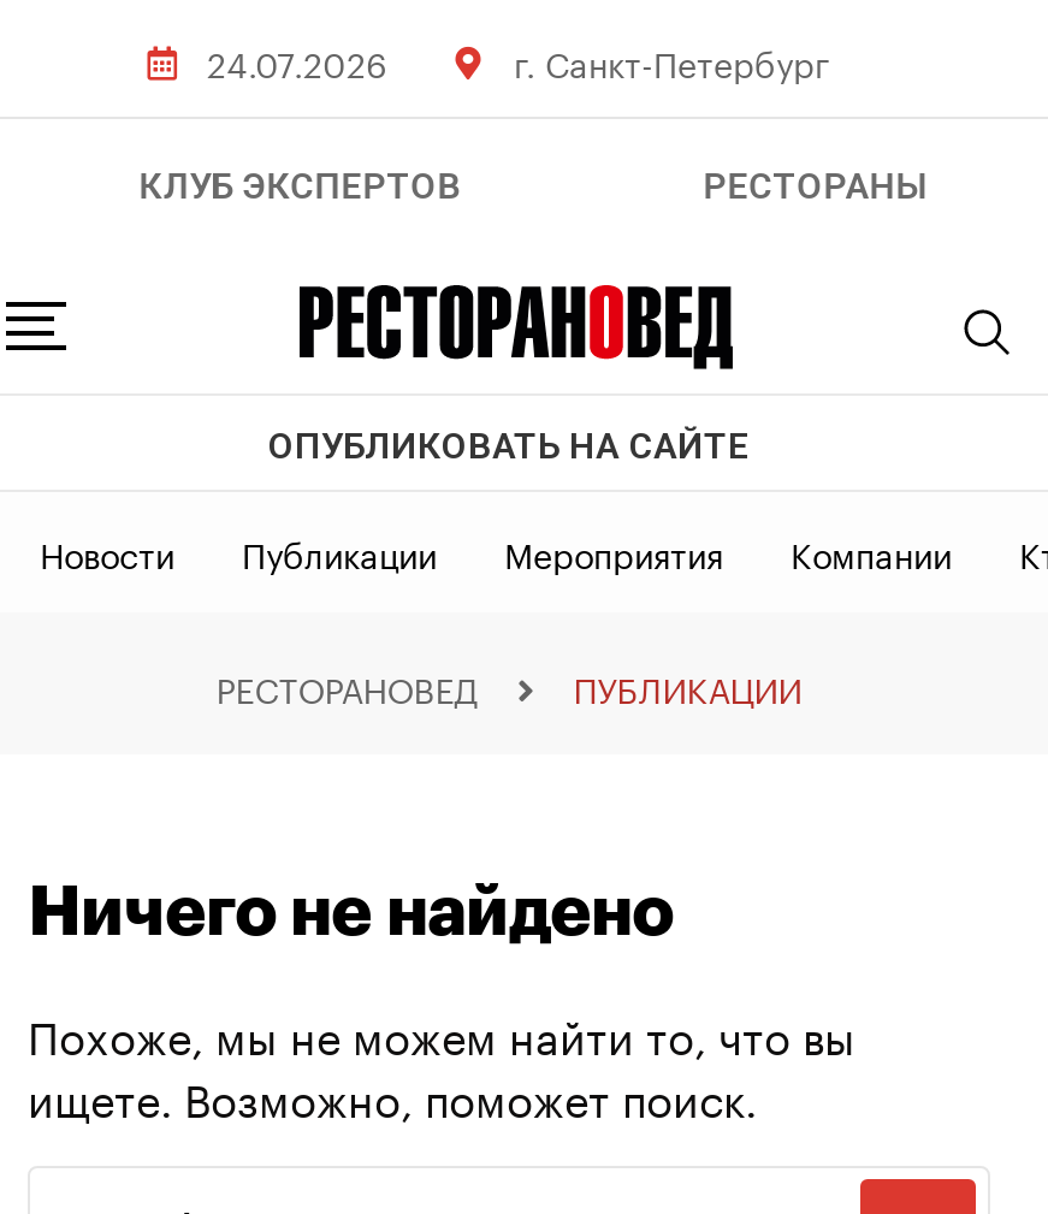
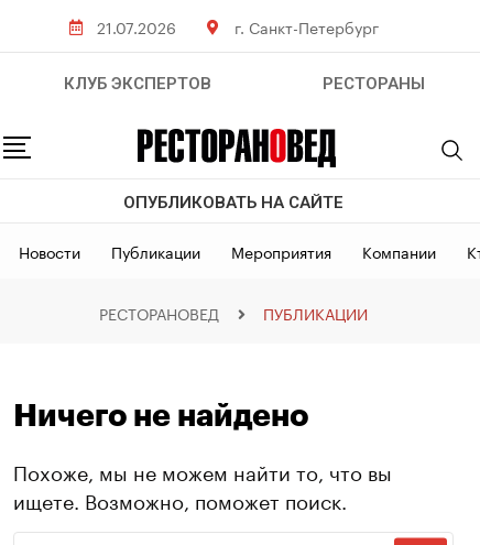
- 24.07.2026
+ 21.07.2026
